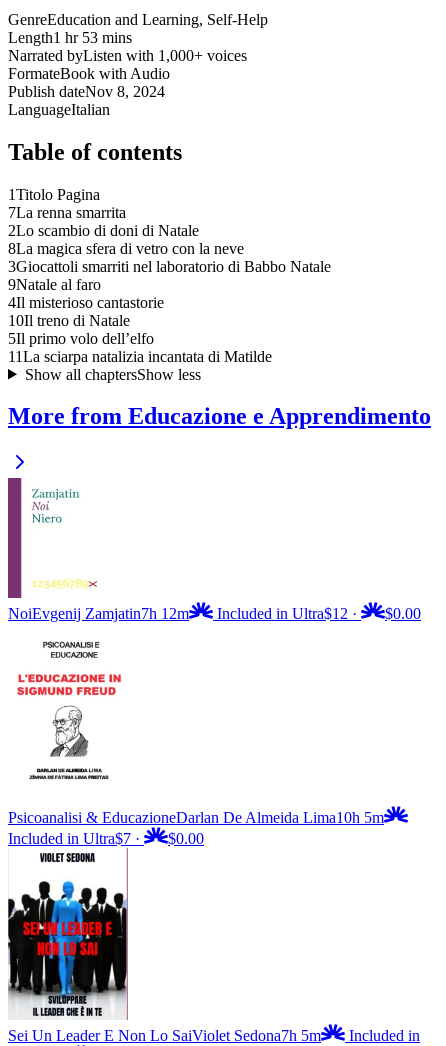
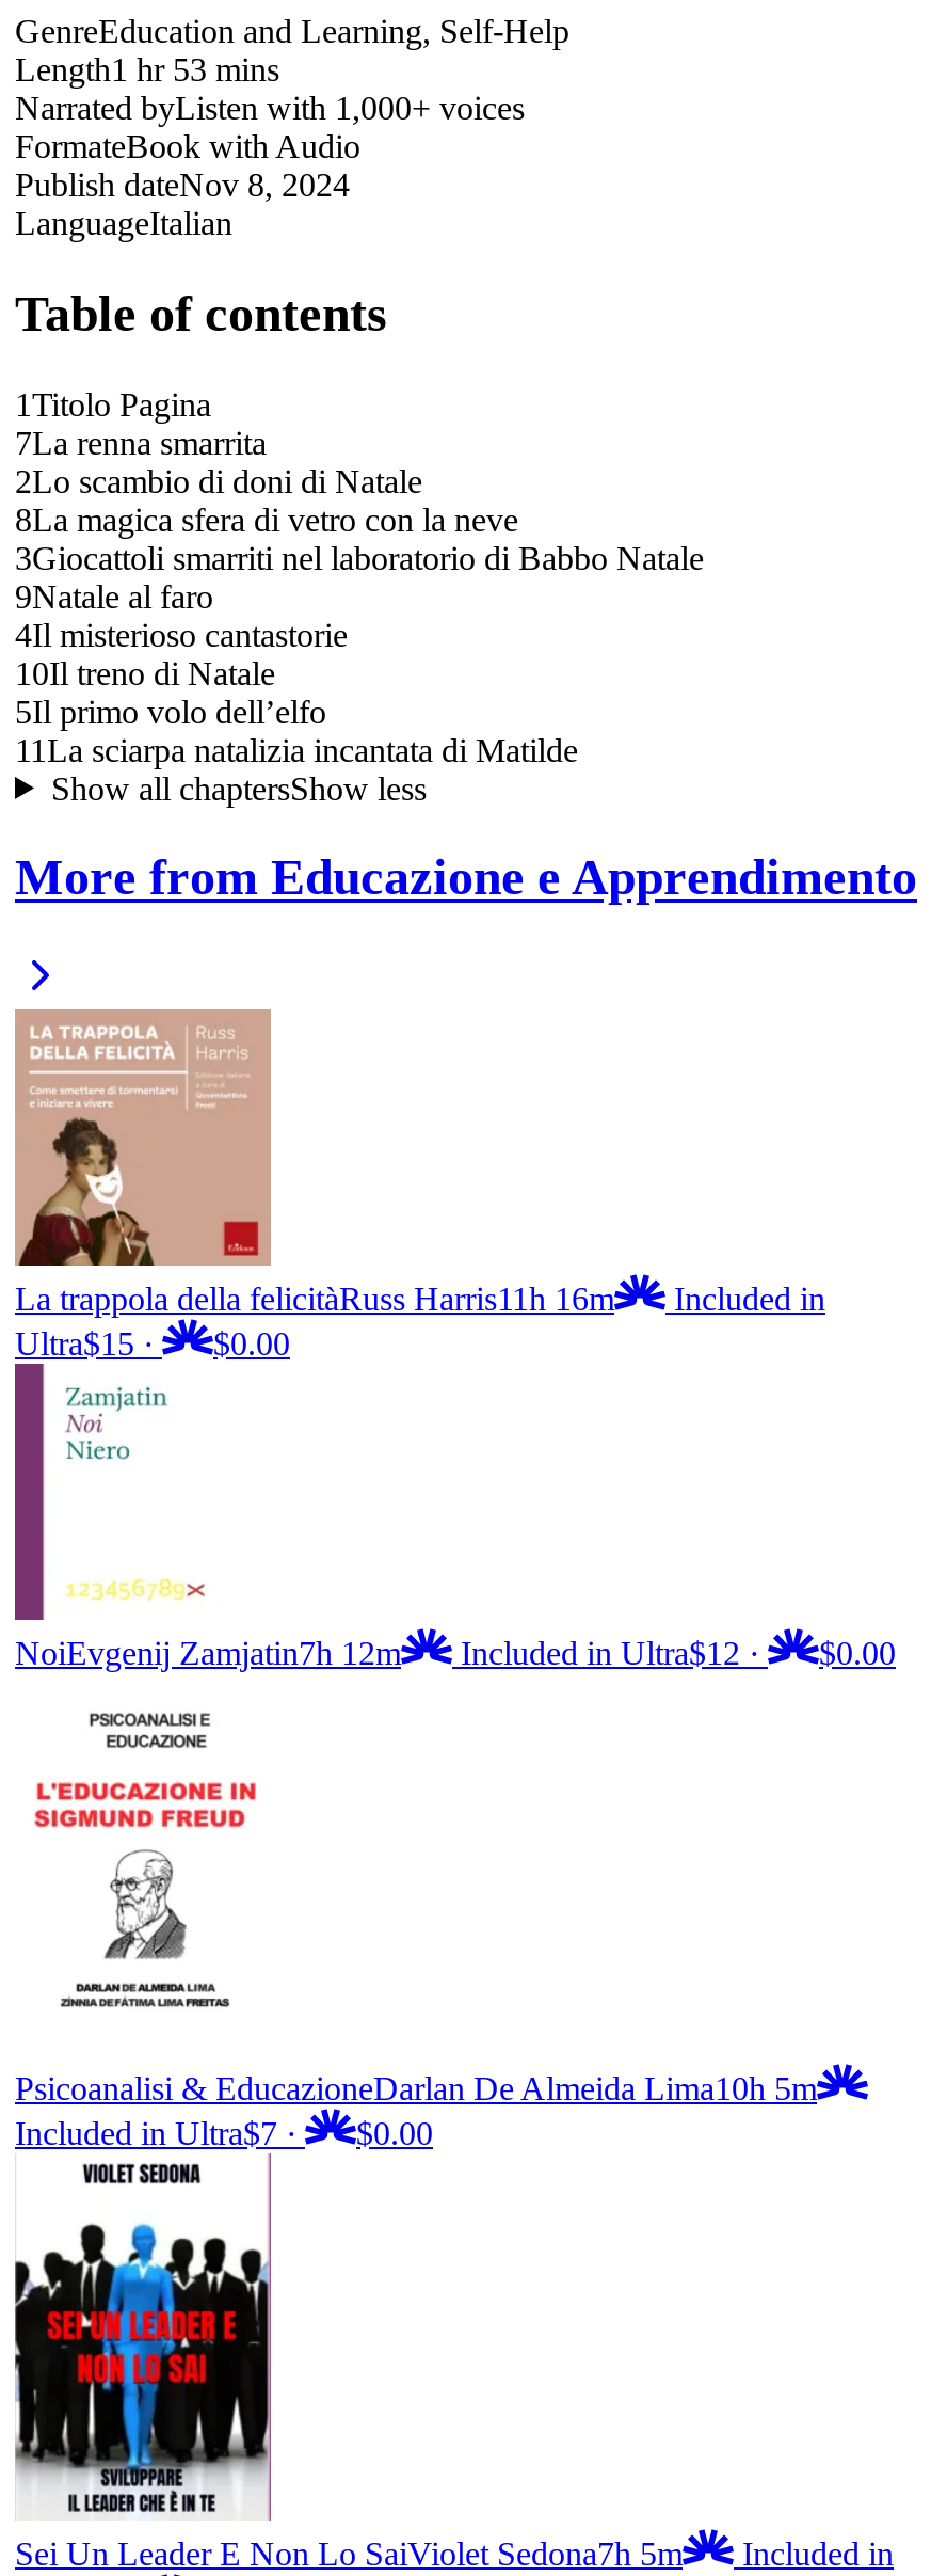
+ [image]
+ La trappola della felicitàRuss Harris11h 16m
+ Included in
+ Ultra$15 ·
+ $0.00
